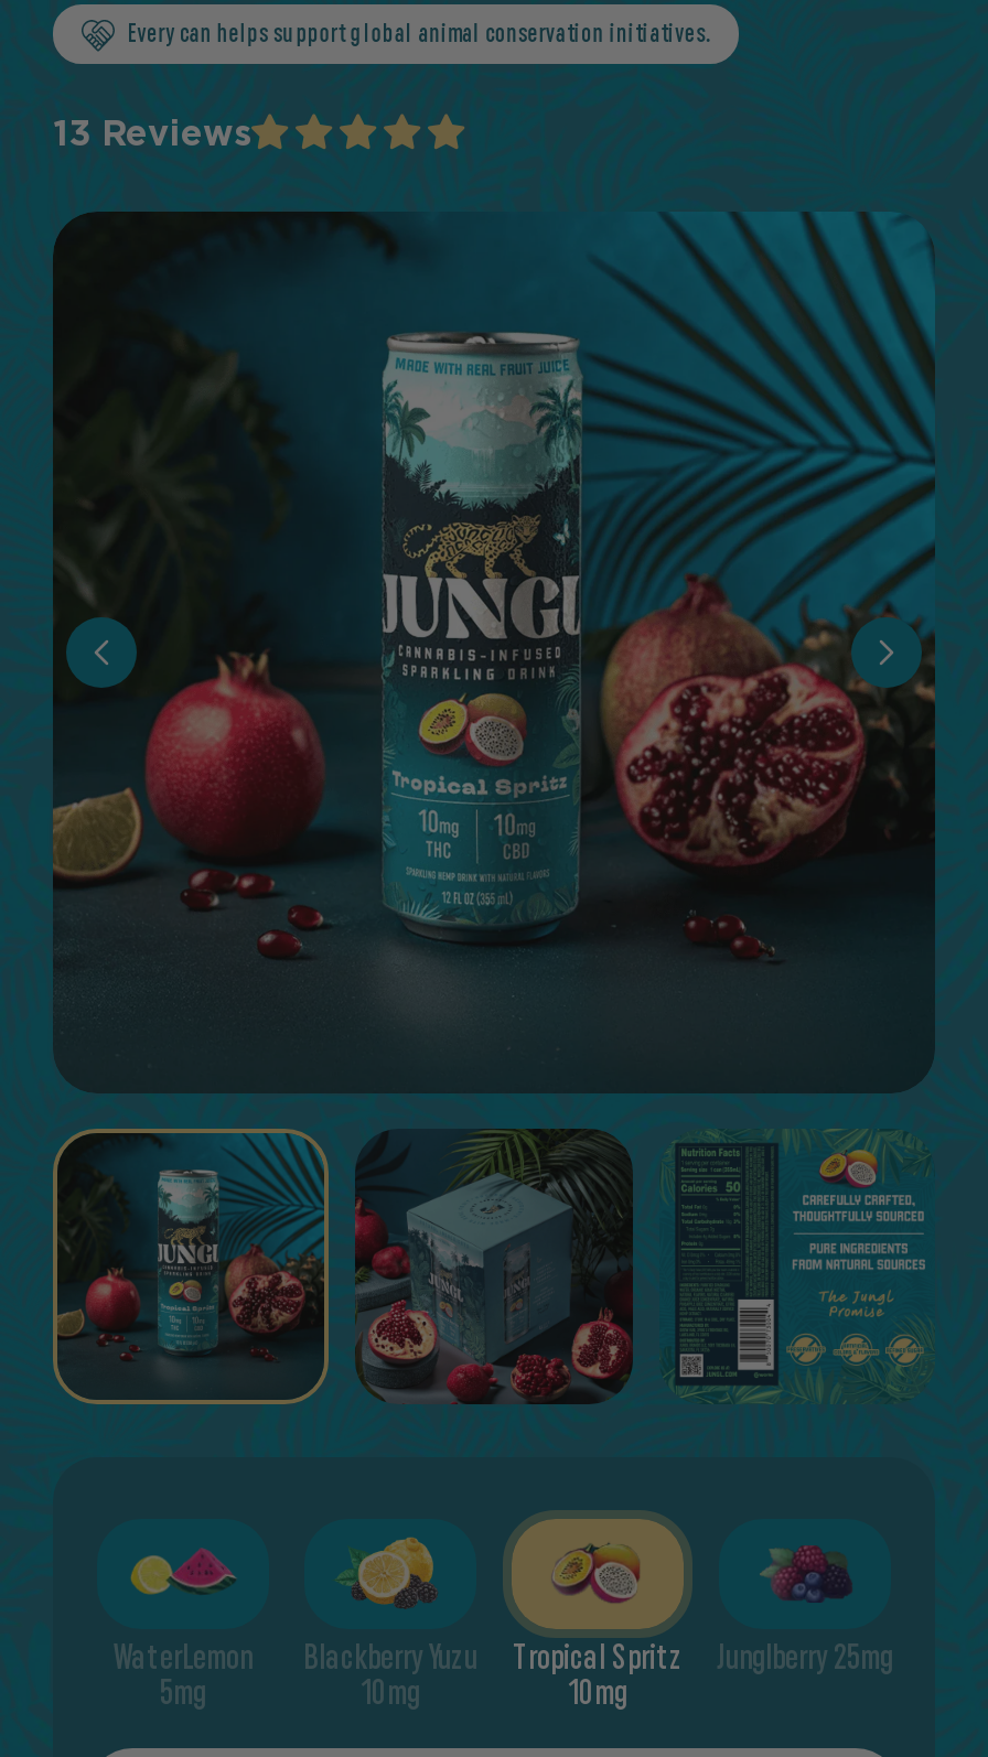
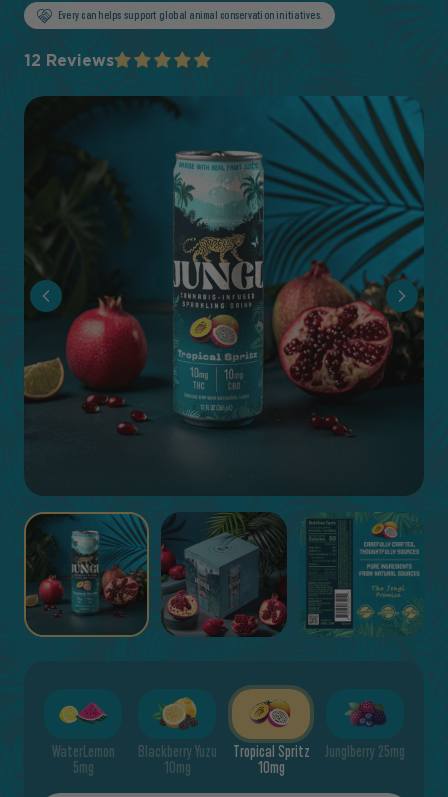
- 13 Reviews
+ 12 Reviews
